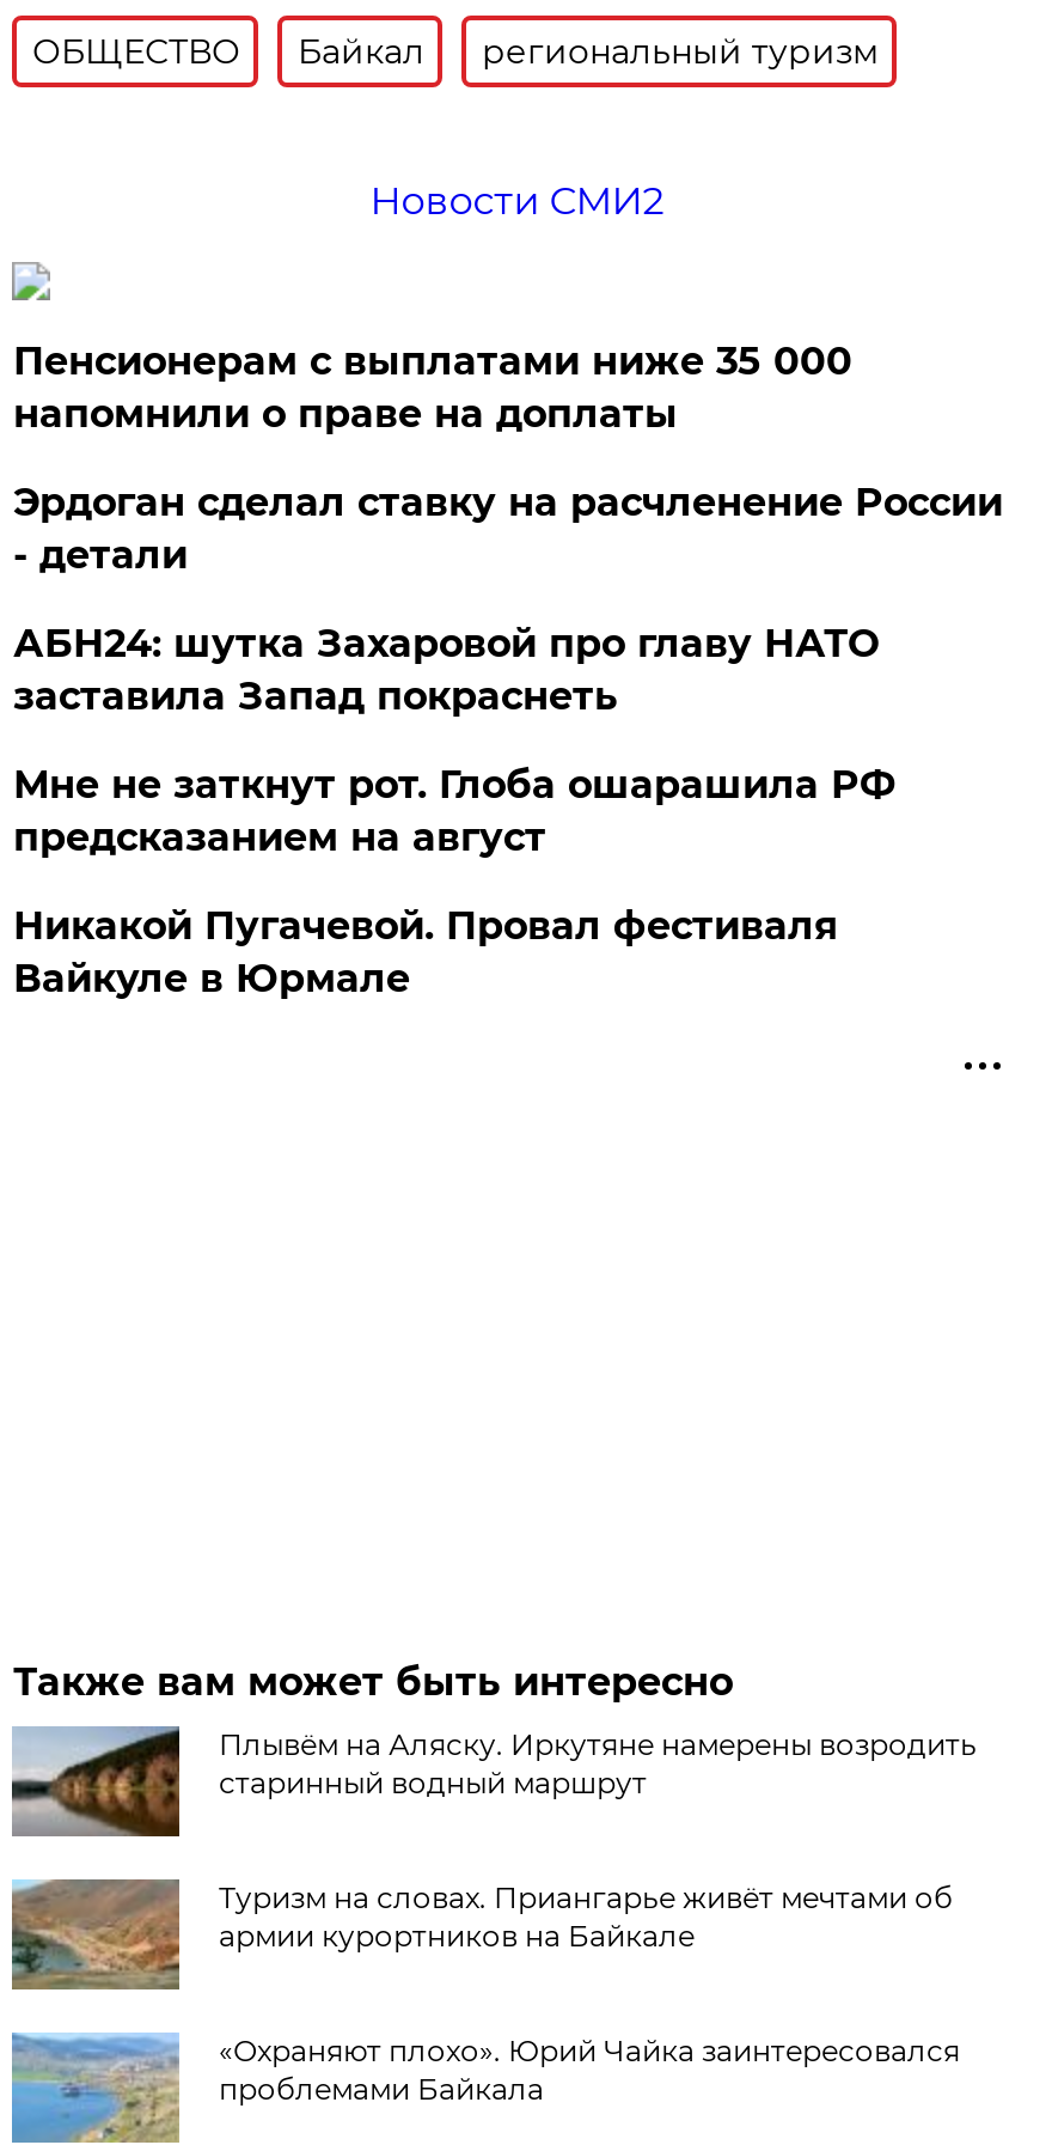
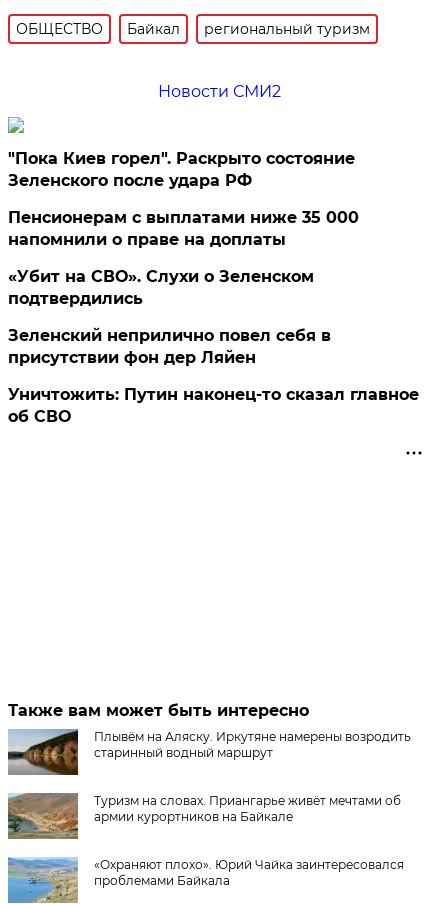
+ "Пока Киев горел". Раскрыто состояние
+ Зеленского после удара РФ

moved down: Пенсионерам с выплатами ниже 35 000 | напомнили о праве на доплаты

- Эрдоган сделал ставку на расчленение России
- - детали
- АБН24: шутка Захаровой про главу НАТО
- заставила Запад покраснеть
- Мне не заткнут рот. Глоба ошарашила РФ
- предсказанием на август
- Никакой Пугачевой. Провал фестиваля
- Вайкуле в Юрмале
+ «Убит на СВО». Слухи о Зеленском
+ подтвердились
+ Зеленский неприлично повел cебя в
+ присутствии фон дер Ляйен
+ Уничтожить: Путин наконец-то сказал главное
+ об СВО
